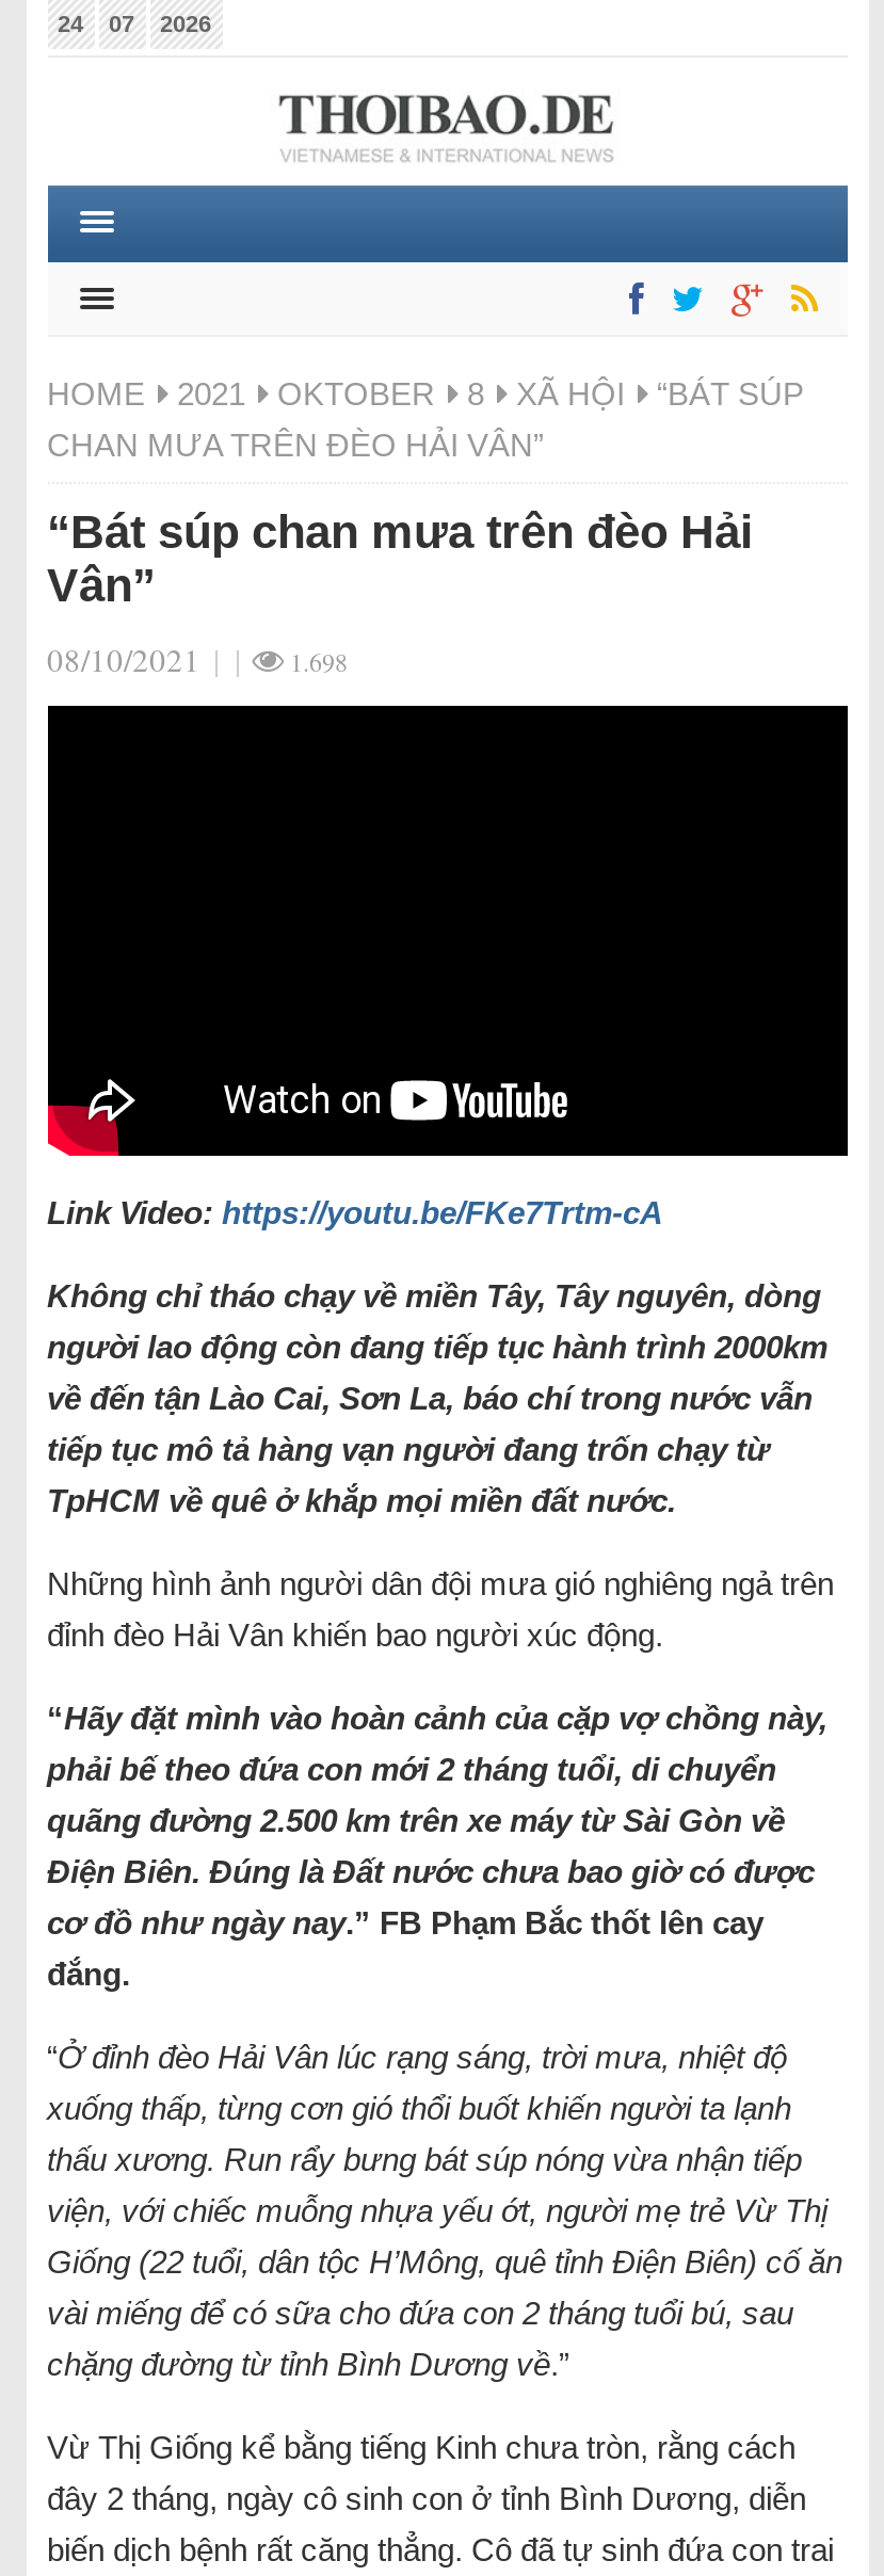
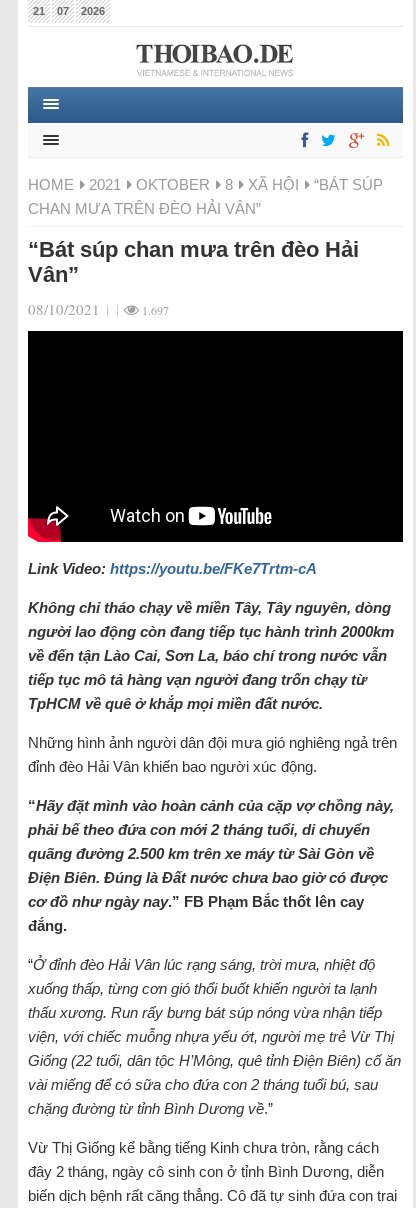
- 24 07 2026
+ 21 07 2026

- 1.698
+ 1.697
